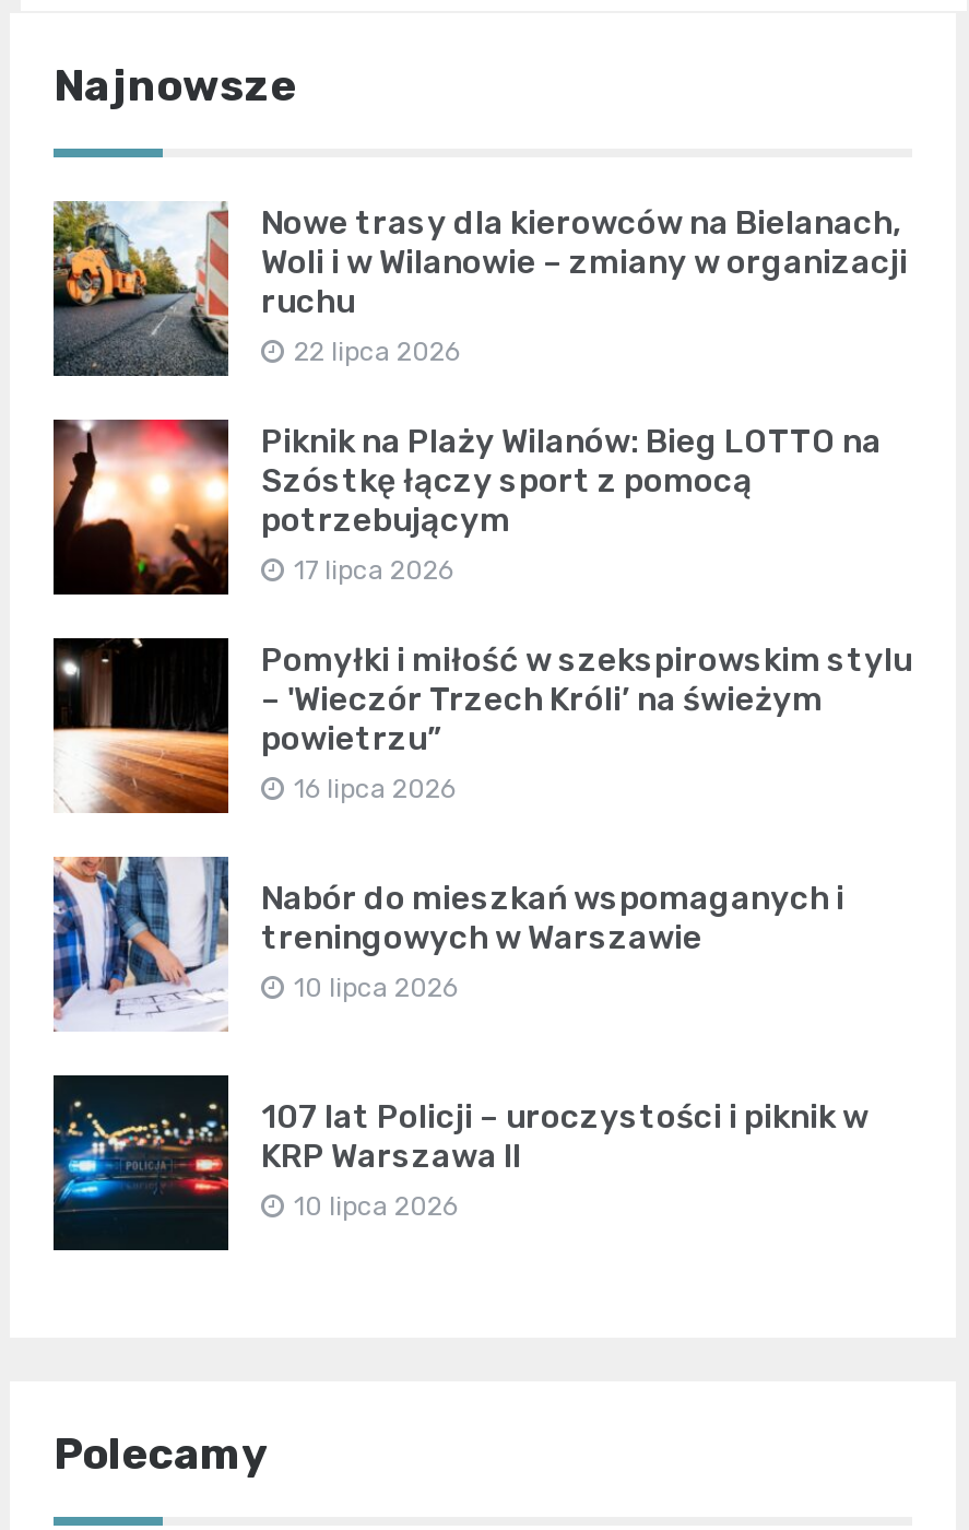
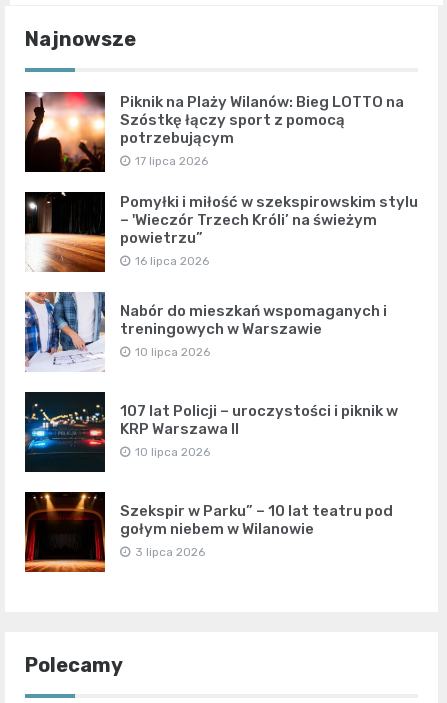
- [image]
- Nowe trasy dla kierowców na Bielanach,
- Woli i w Wilanowie – zmiany w organizacji
- ruchu
- 22 lipca 2026

moved up: [image] | Piknik na Plaży Wilanów: Bieg LOTTO na | Szóstkę łączy sport z pomocą | ... | KRP Warszawa II | 10 lipca 2026

+ [image]
+ Szekspir w Parku” – 10 lat teatru pod
+ gołym niebem w Wilanowie
+ 3 lipca 2026
